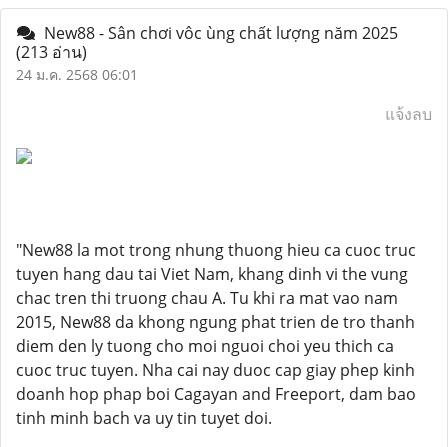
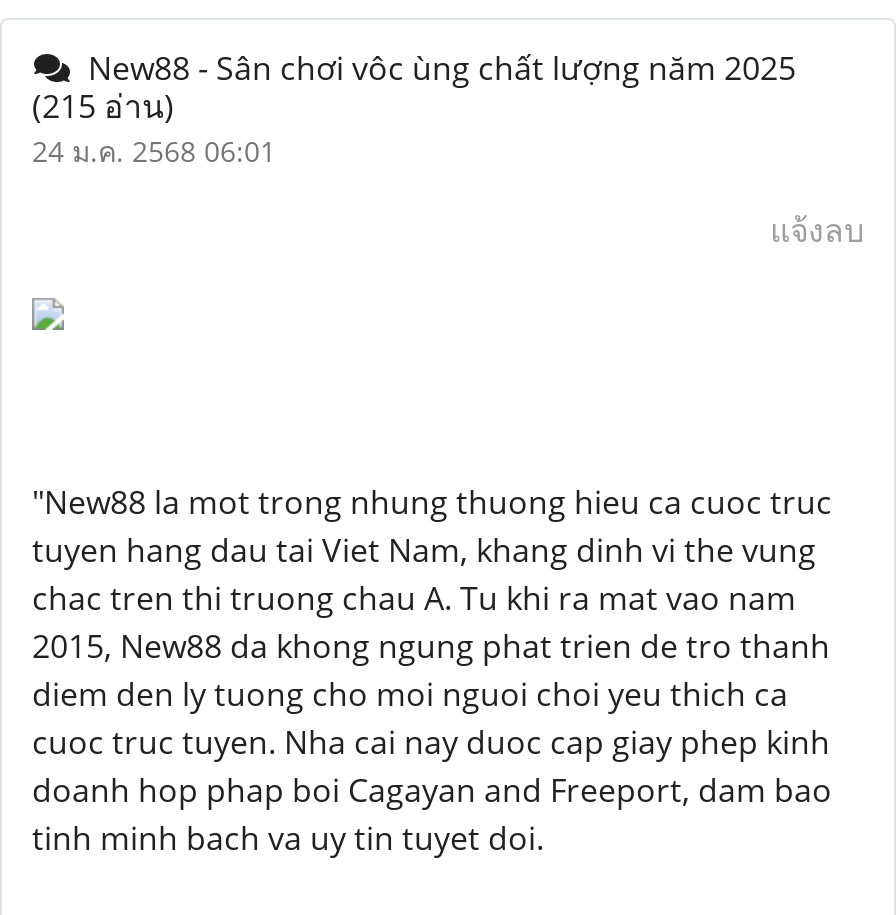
- (213 อ่าน)
+ (215 อ่าน)
